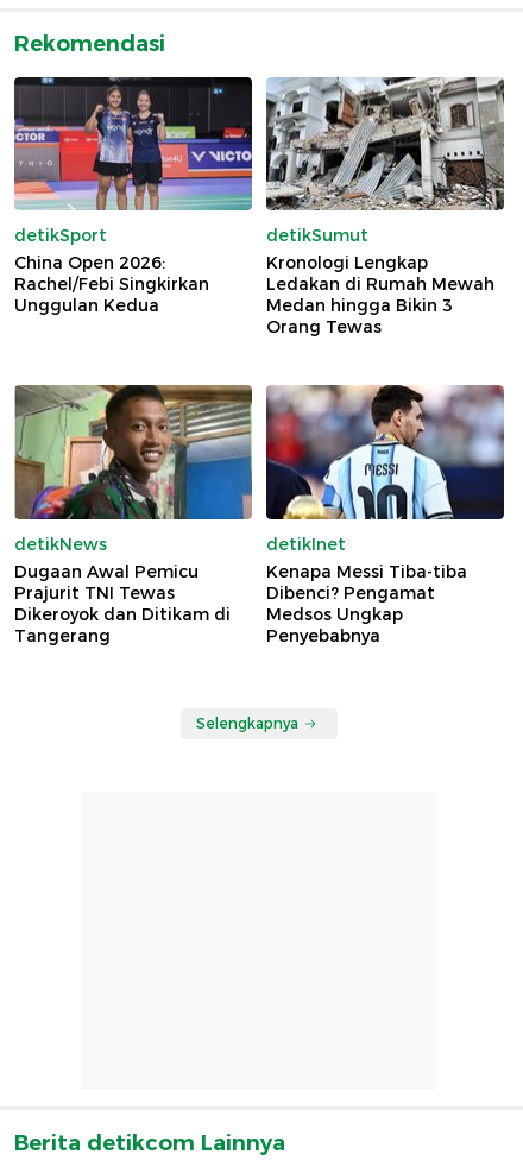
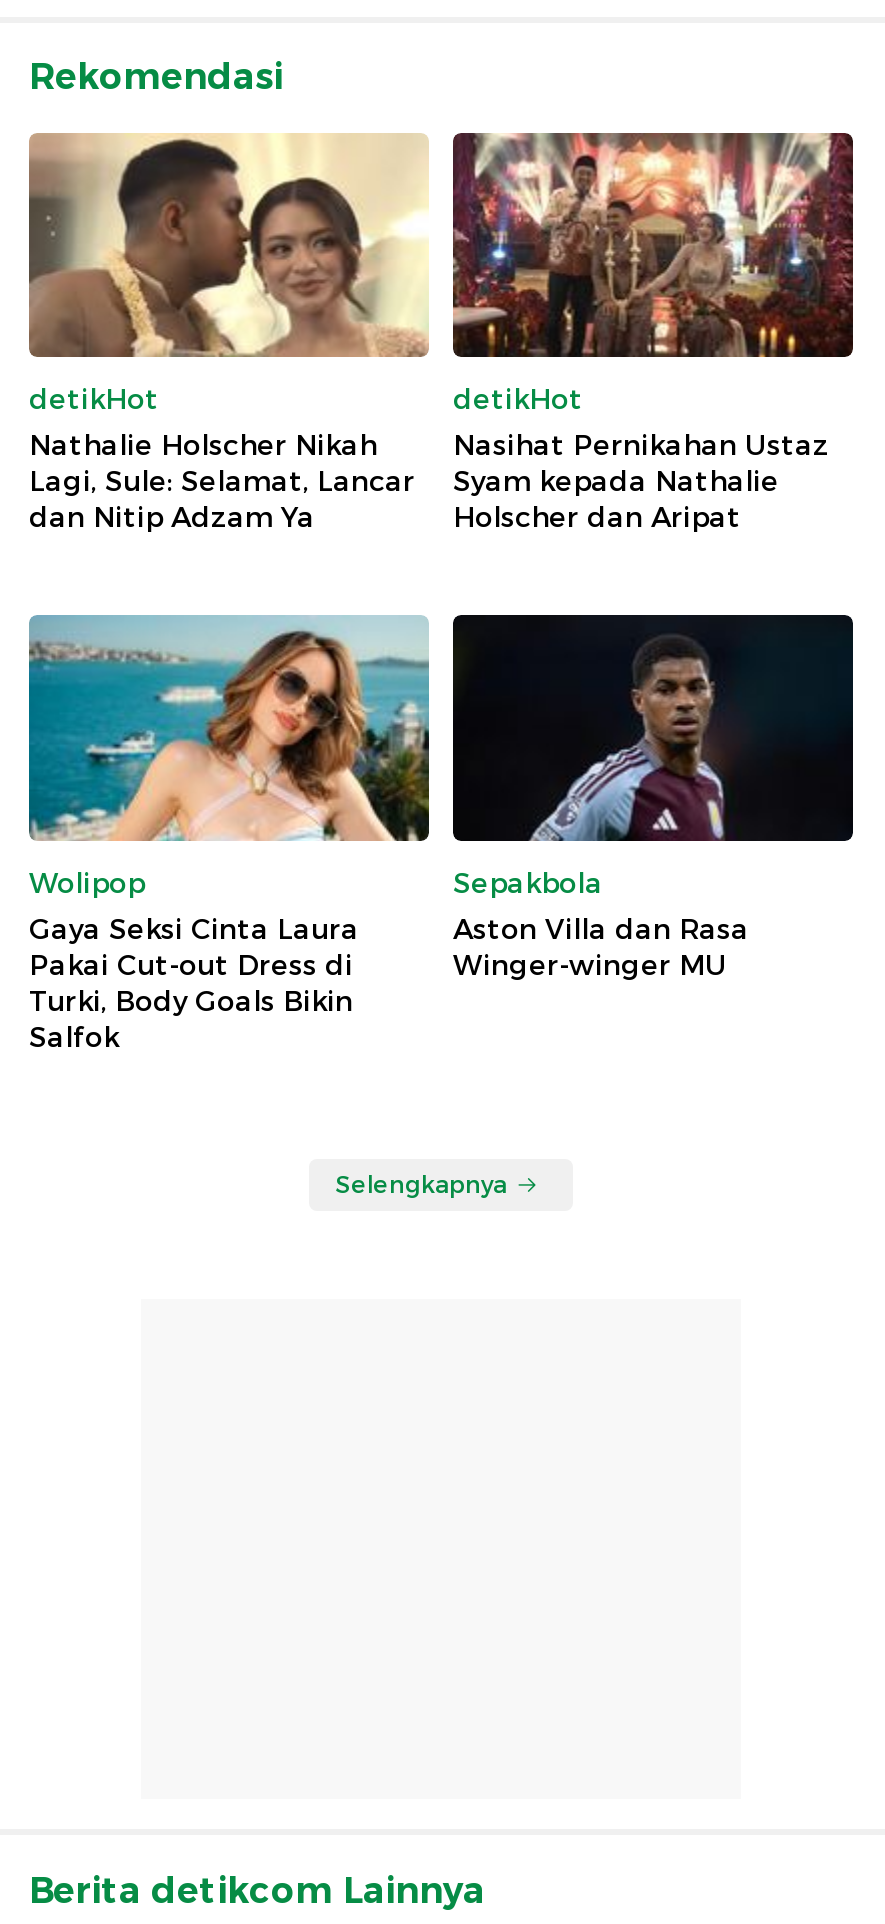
- [image]
- detikSport
- China Open 2026:
- Rachel/Febi Singkirkan
- Unggulan Kedua
+ [image]
+ detikHot
+ Nathalie Holscher Nikah
+ Lagi, Sule: Selamat, Lancar
+ dan Nitip Adzam Ya

- [image]
- detikSumut
- Kronologi Lengkap
- Ledakan di Rumah Mewah
- Medan hingga Bikin 3
- Orang Tewas
+ [image]
+ detikHot
+ Nasihat Pernikahan Ustaz
+ Syam kepada Nathalie
+ Holscher dan Aripat

- [image]
- detikNews
- Dugaan Awal Pemicu
- Prajurit TNI Tewas
- Dikeroyok dan Ditikam di
- Tangerang
+ [image]
+ Wolipop
+ Gaya Seksi Cinta Laura
+ Pakai Cut-out Dress di
+ Turki, Body Goals Bikin
+ Salfok

- [image]
- detikInet
- Kenapa Messi Tiba-tiba
- Dibenci? Pengamat
- Medsos Ungkap
- Penyebabnya
+ [image]
+ Sepakbola
+ Aston Villa dan Rasa
+ Winger-winger MU
